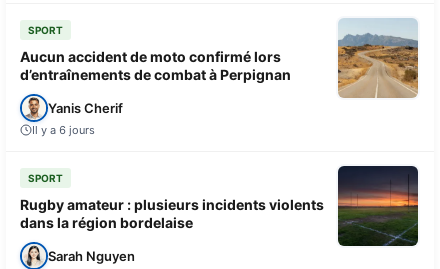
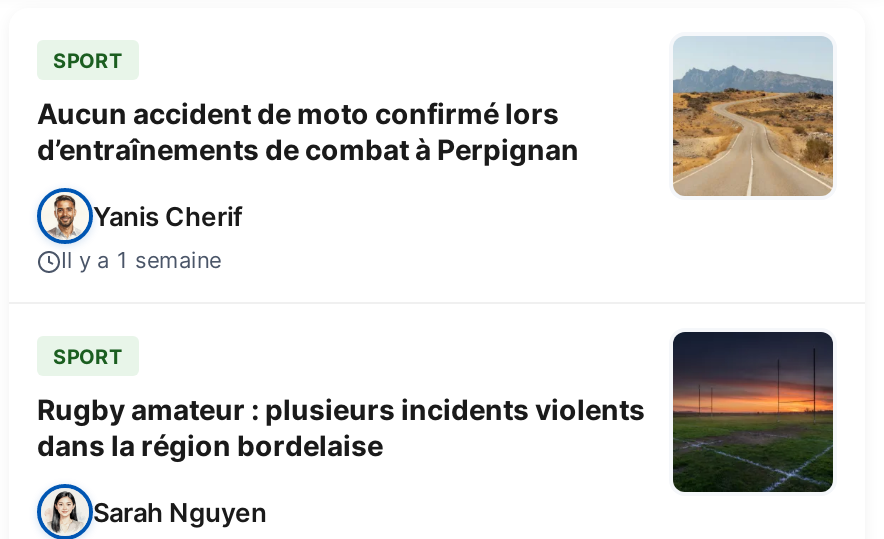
- Il y a 6 jours
+ Il y a 1 semaine
